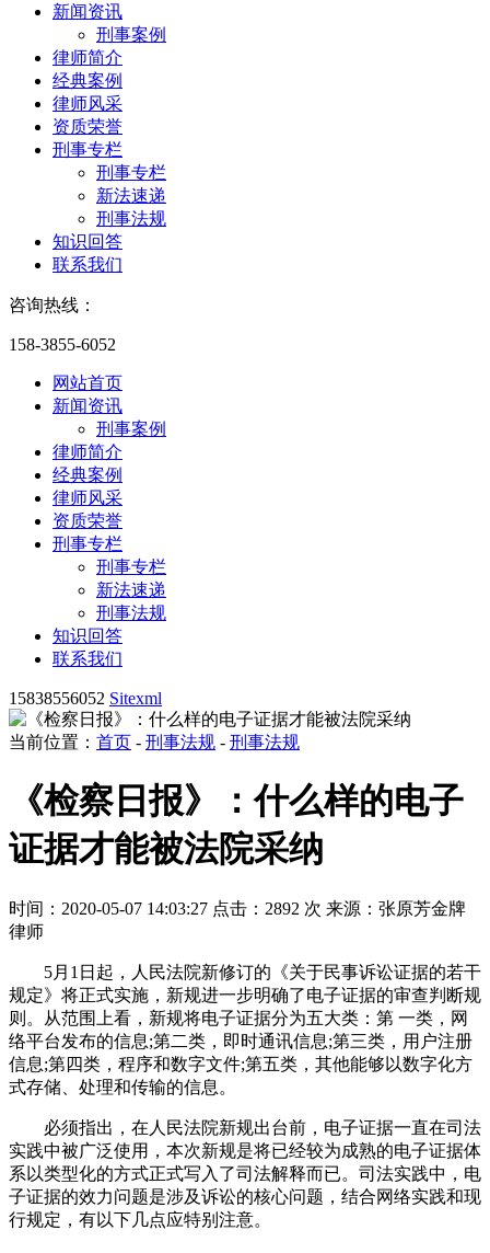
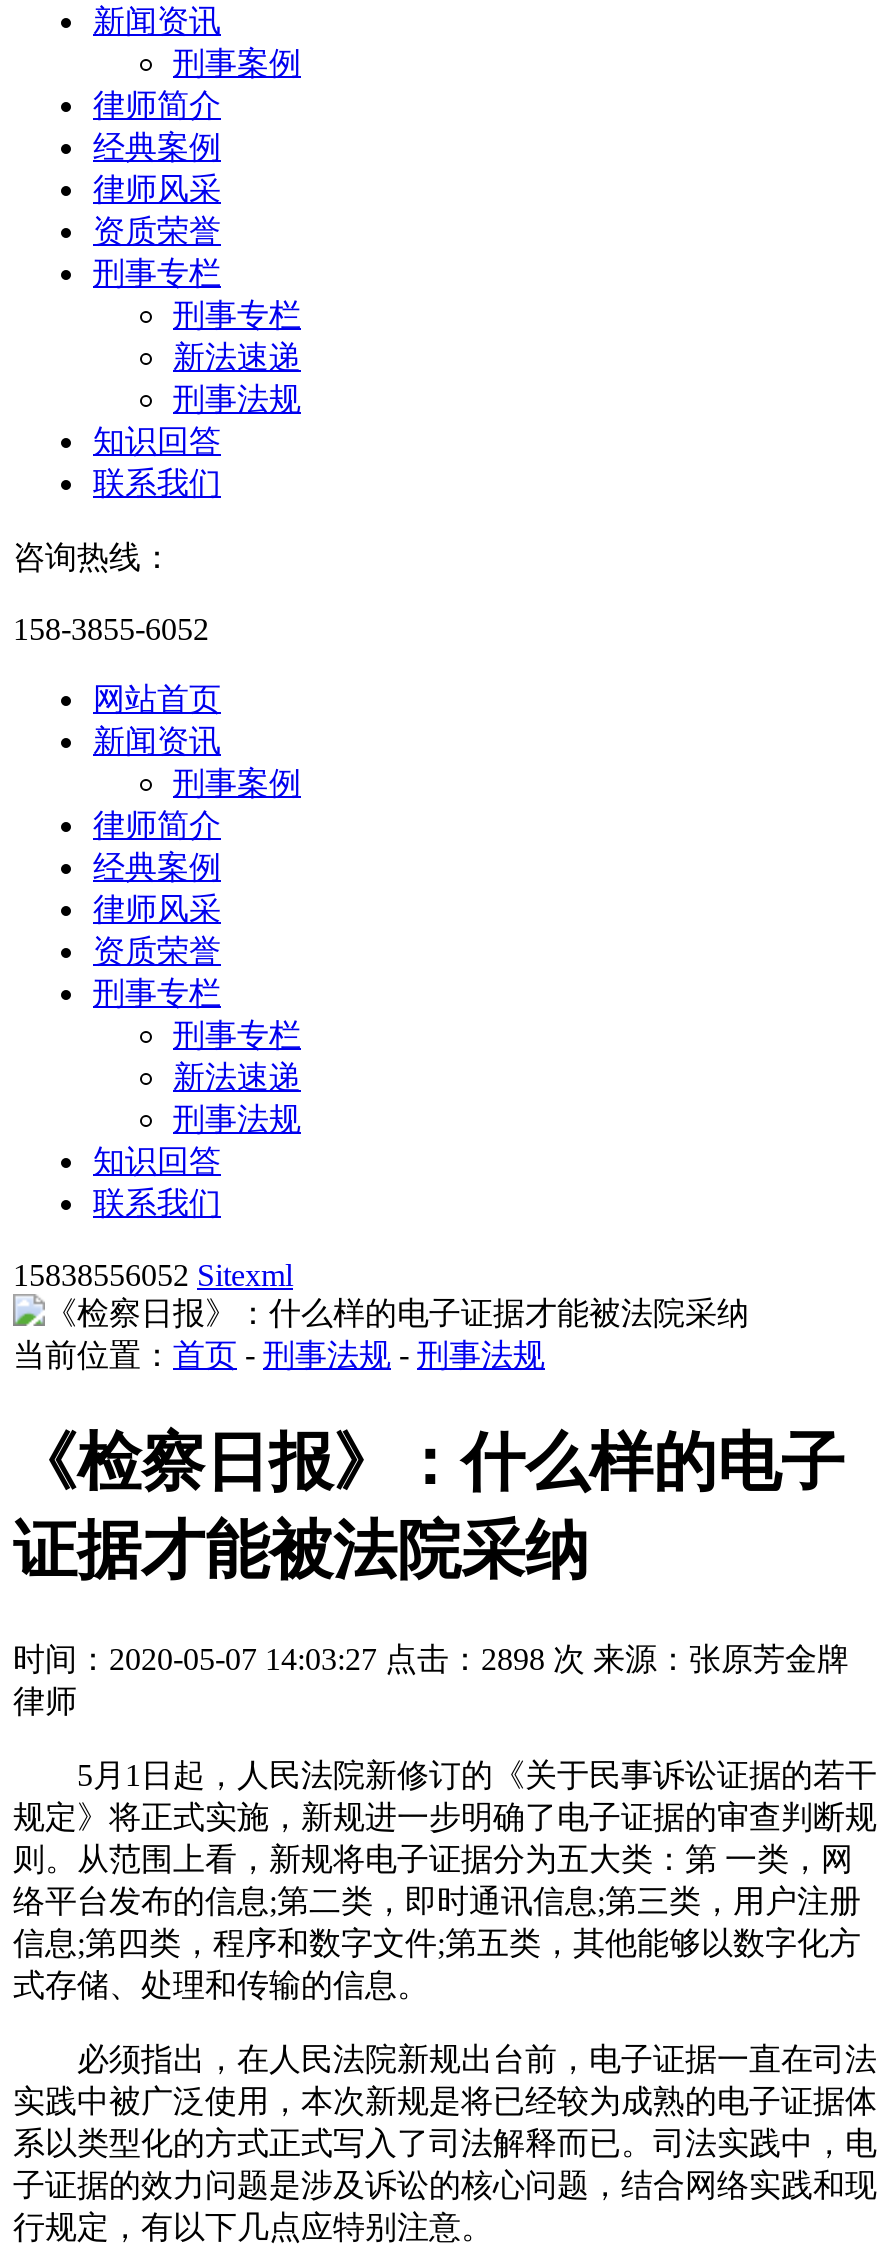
- 时间：2020-05-07 14:03:27 点击：2892 次 来源：张原芳金牌
+ 时间：2020-05-07 14:03:27 点击：2898 次 来源：张原芳金牌
